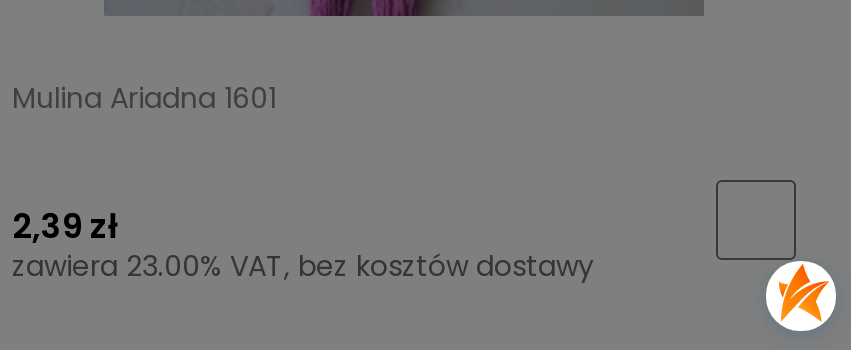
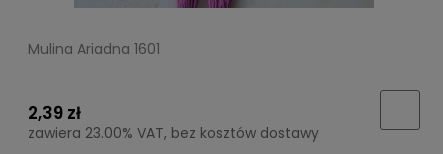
- [image]
